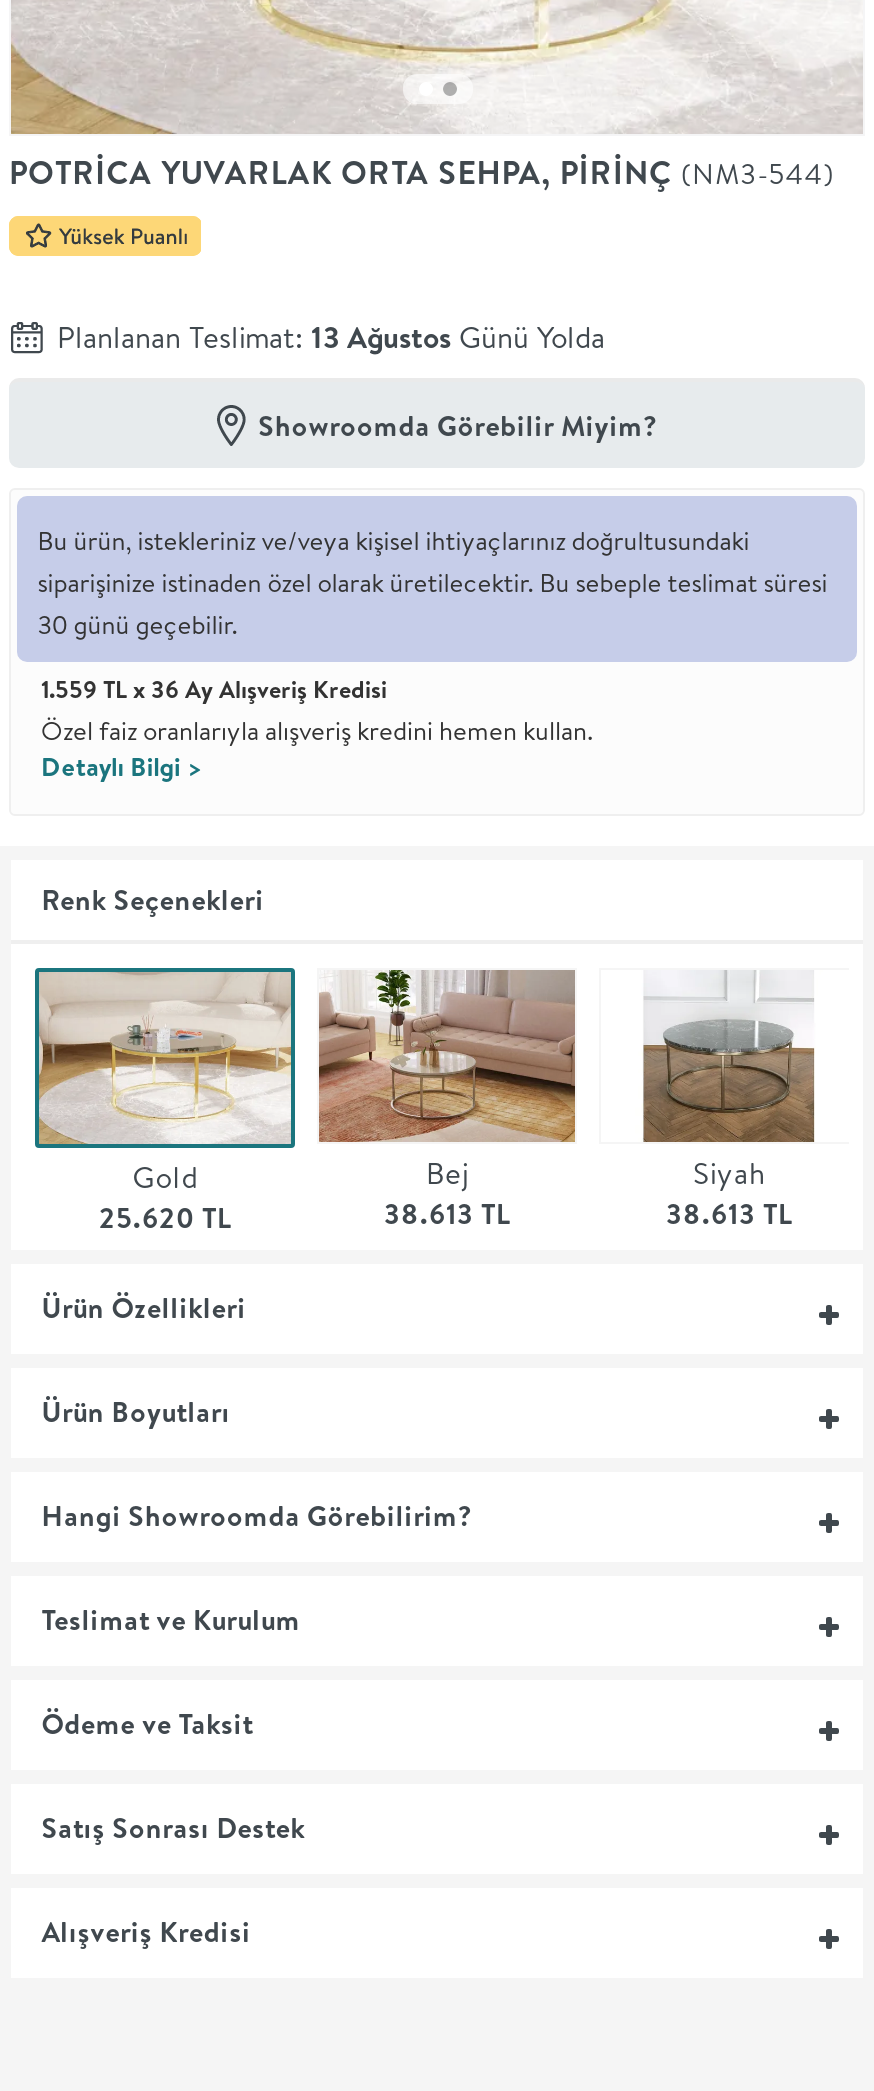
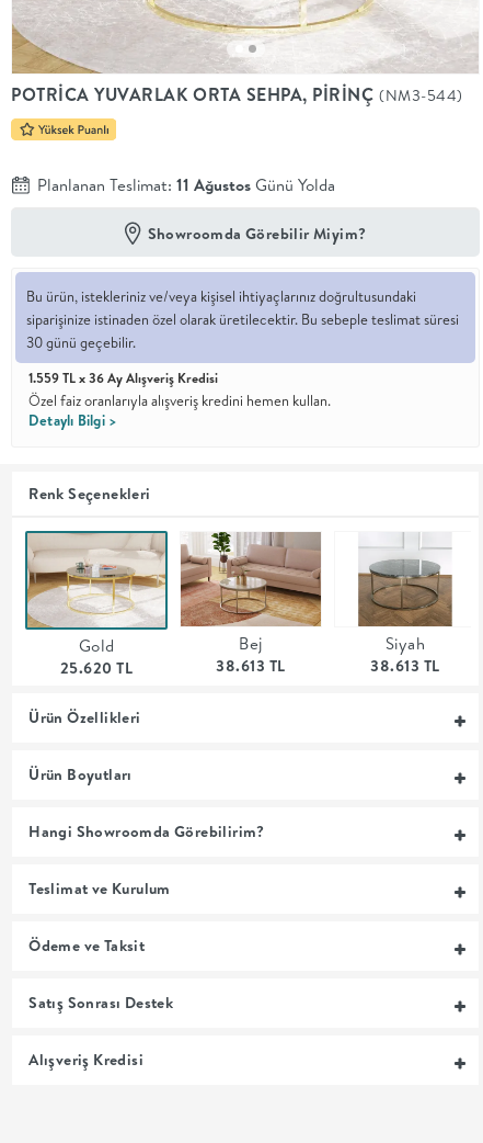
- Planlanan Teslimat: 13 Ağustos Günü Yolda
+ Planlanan Teslimat: 11 Ağustos Günü Yolda
